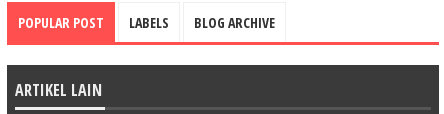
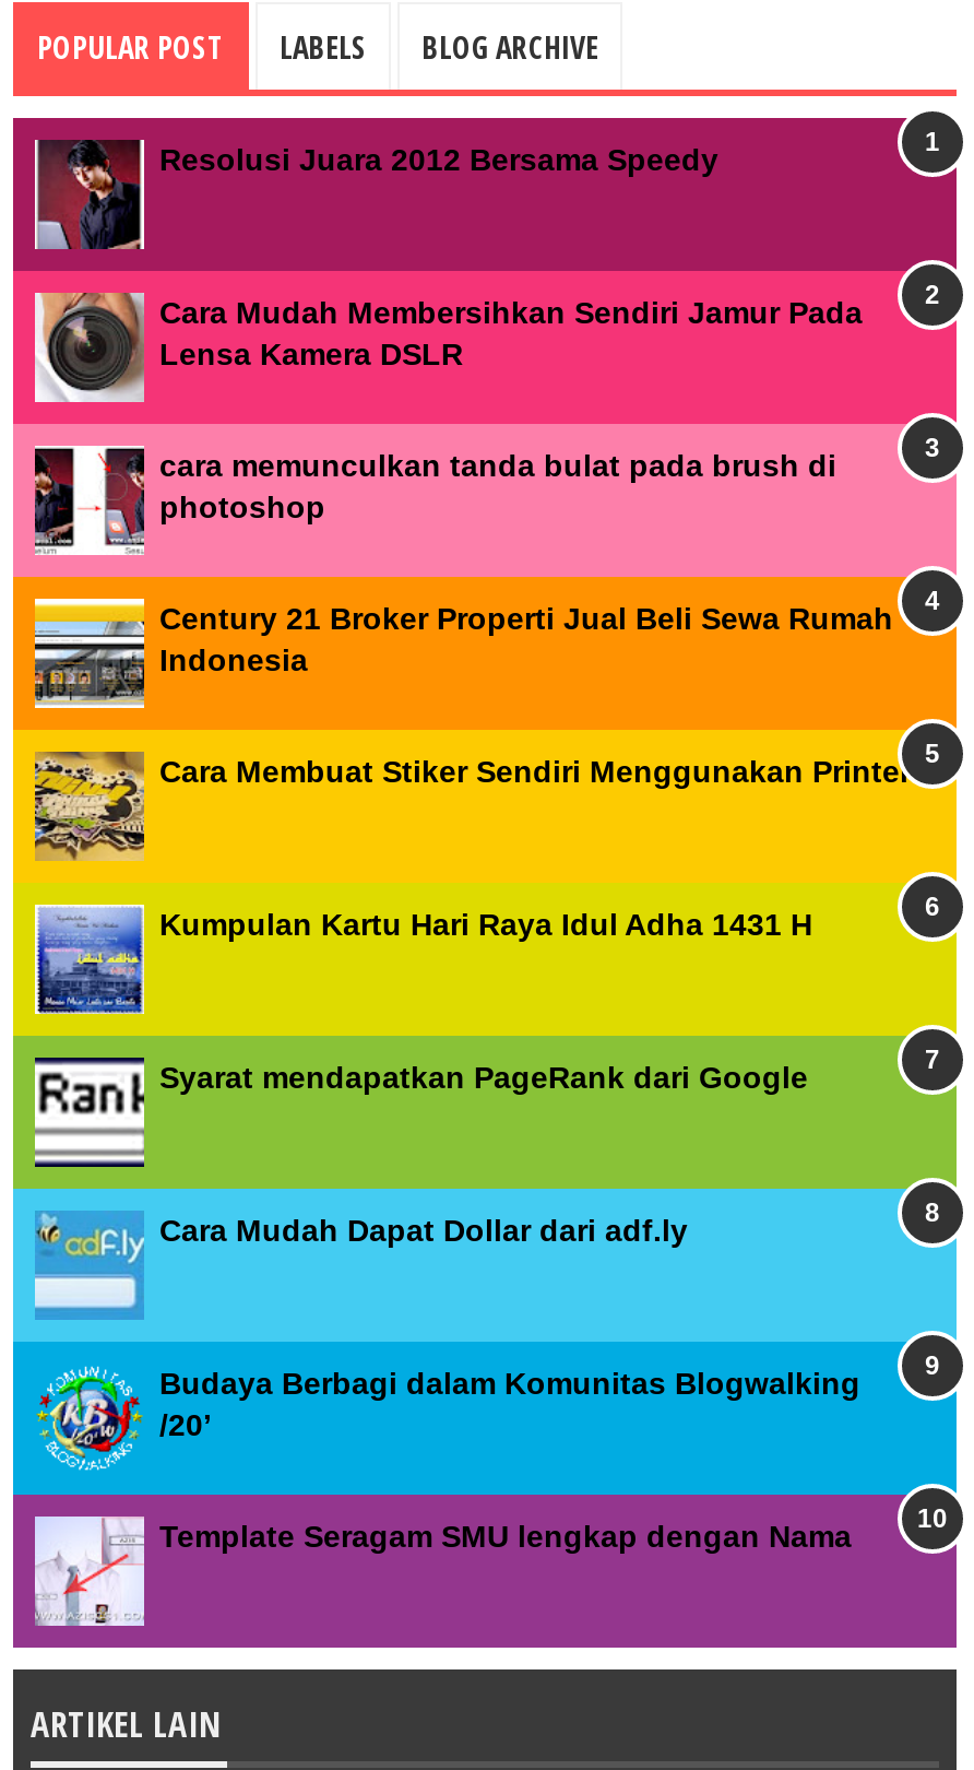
+ [image]
+ Resolusi Juara 2012 Bersama Speedy

+ Cara Mudah Membersihkan Sendiri Jamur Pada
+ Lensa Kamera DSLR
+ cara memunculkan tanda bulat pada brush di
+ photoshop
+ Century 21 Broker Properti Jual Beli Sewa Rumah
+ Indonesia
+ Cara Membuat Stiker Sendiri Menggunakan Printer

+ Kumpulan Kartu Hari Raya Idul Adha 1431 H

+ Syarat mendapatkan PageRank dari Google

+ Cara Mudah Dapat Dollar dari adf.ly

+ Budaya Berbagi dalam Komunitas Blogwalking
+ /20’
+ Template Seragam SMU lengkap dengan Nama
